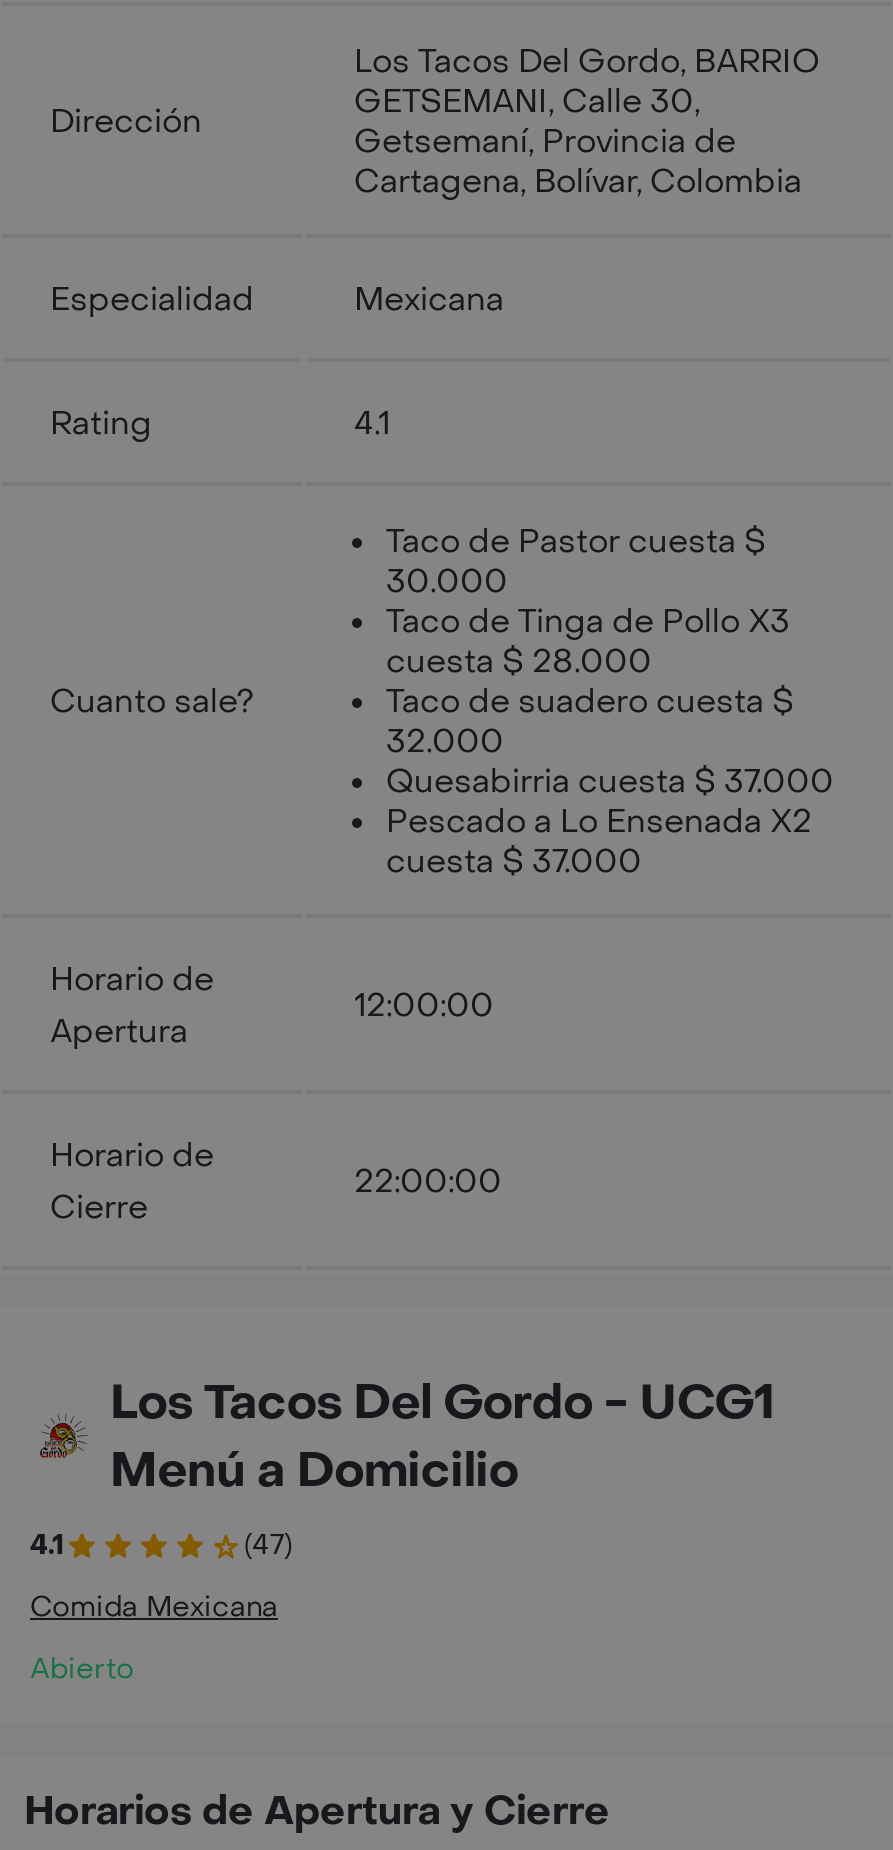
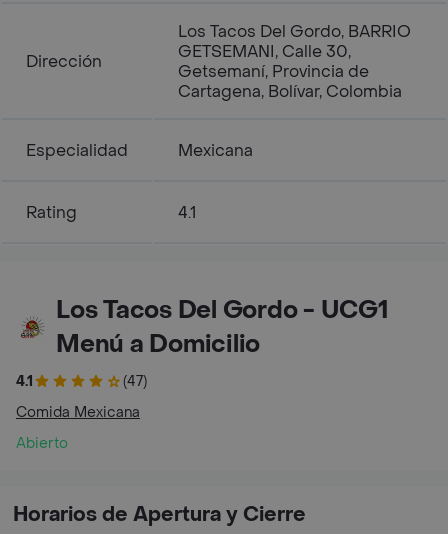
- Taco de Pastor cuesta $
- 30.000
- Taco de Tinga de Pollo X3
- cuesta $ 28.000
- Taco de suadero cuesta $
- 32.000
- Quesabirria cuesta $ 37.000
- Pescado a Lo Ensenada X2
- cuesta $ 37.000
- Horario de
- Apertura

- Cuanto sale?

- 12:00:00

- Horario de
- Cierre

- 22:00:00
